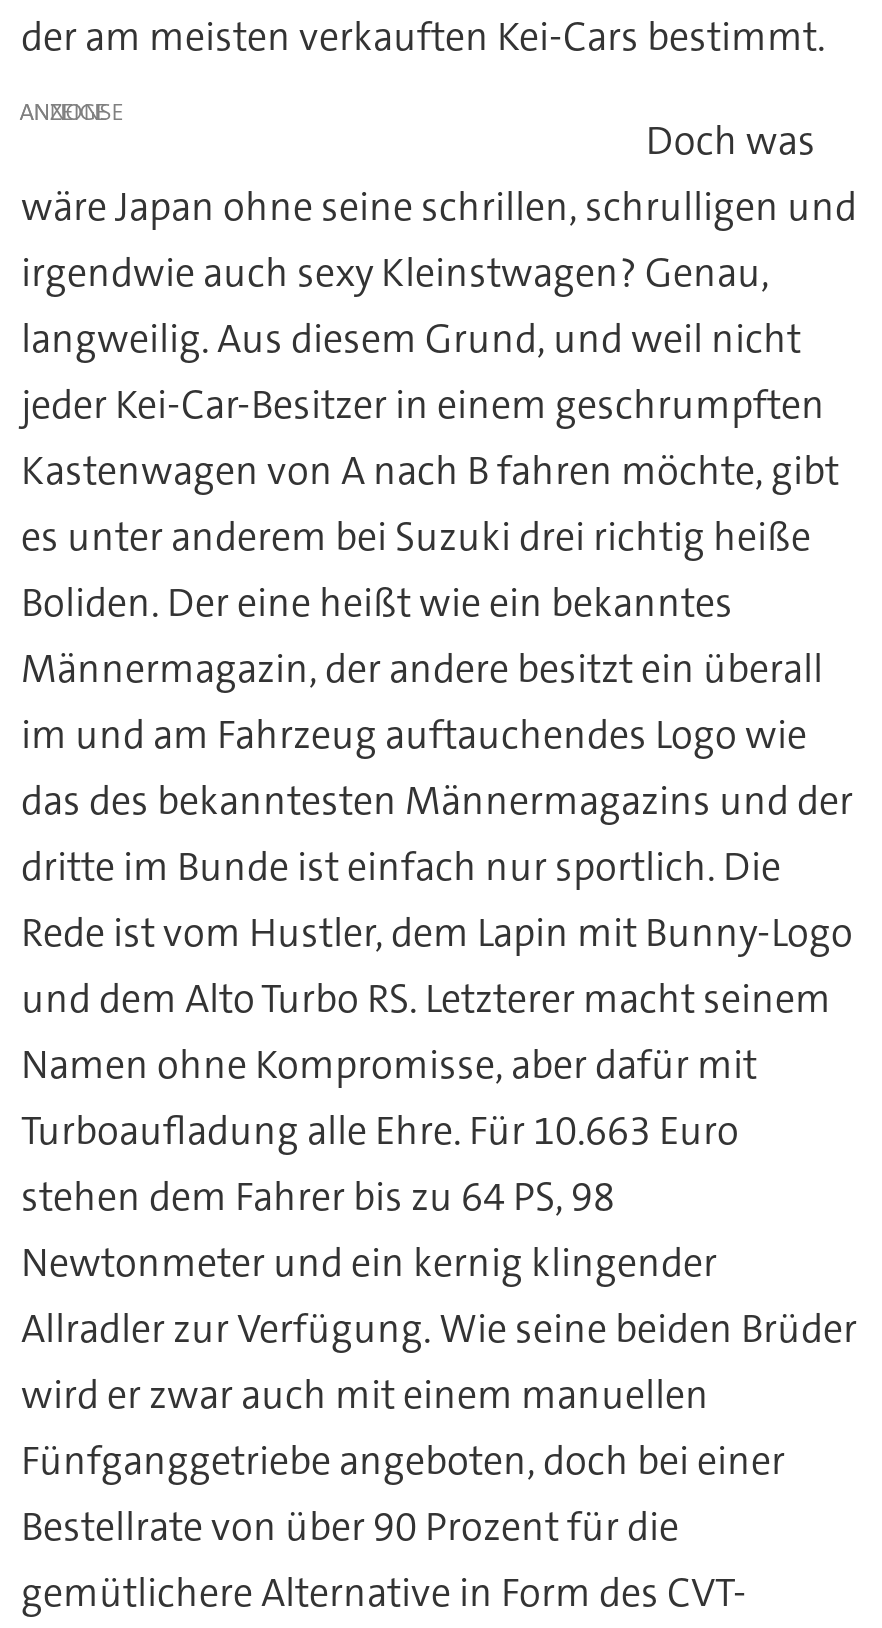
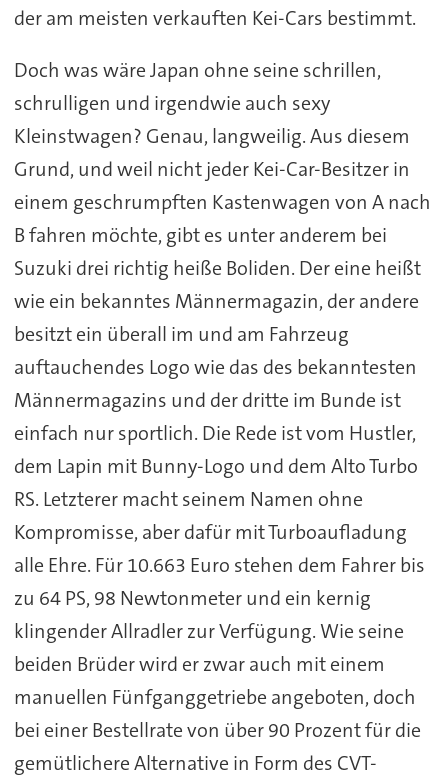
- ANZEIGE
- Doch was
- wäre Japan ohne seine schrillen, schrulligen und
- irgendwie auch sexy Kleinstwagen? Genau,
- langweilig. Aus diesem Grund, und weil nicht
- jeder Kei-Car-Besitzer in einem geschrumpften
- Kastenwagen von A nach B fahren möchte, gibt
- es unter anderem bei Suzuki drei richtig heiße
- Boliden. Der eine heißt wie ein bekanntes
- Männermagazin, der andere besitzt ein überall
- im und am Fahrzeug auftauchendes Logo wie
- das des bekanntesten Männermagazins und der
- dritte im Bunde ist einfach nur sportlich. Die
- Rede ist vom Hustler, dem Lapin mit Bunny-Logo
- und dem Alto Turbo RS. Letzterer macht seinem
- Namen ohne Kompromisse, aber dafür mit
- Turboaufladung alle Ehre. Für 10.663 Euro
- stehen dem Fahrer bis zu 64 PS, 98
- Newtonmeter und ein kernig klingender
- Allradler zur Verfügung. Wie seine beiden Brüder
- wird er zwar auch mit einem manuellen
- Fünfganggetriebe angeboten, doch bei einer
- Bestellrate von über 90 Prozent für die
+ Doch was wäre Japan ohne seine schrillen,
+ schrulligen und irgendwie auch sexy
+ Kleinstwagen? Genau, langweilig. Aus diesem
+ Grund, und weil nicht jeder Kei-Car-Besitzer in
+ einem geschrumpften Kastenwagen von A nach
+ B fahren möchte, gibt es unter anderem bei
+ Suzuki drei richtig heiße Boliden. Der eine heißt
+ wie ein bekanntes Männermagazin, der andere
+ besitzt ein überall im und am Fahrzeug
+ auftauchendes Logo wie das des bekanntesten
+ Männermagazins und der dritte im Bunde ist
+ einfach nur sportlich. Die Rede ist vom Hustler,
+ dem Lapin mit Bunny-Logo und dem Alto Turbo
+ RS. Letzterer macht seinem Namen ohne
+ Kompromisse, aber dafür mit Turboaufladung
+ alle Ehre. Für 10.663 Euro stehen dem Fahrer bis
+ zu 64 PS, 98 Newtonmeter und ein kernig
+ klingender Allradler zur Verfügung. Wie seine
+ beiden Brüder wird er zwar auch mit einem
+ manuellen Fünfganggetriebe angeboten, doch
+ bei einer Bestellrate von über 90 Prozent für die
